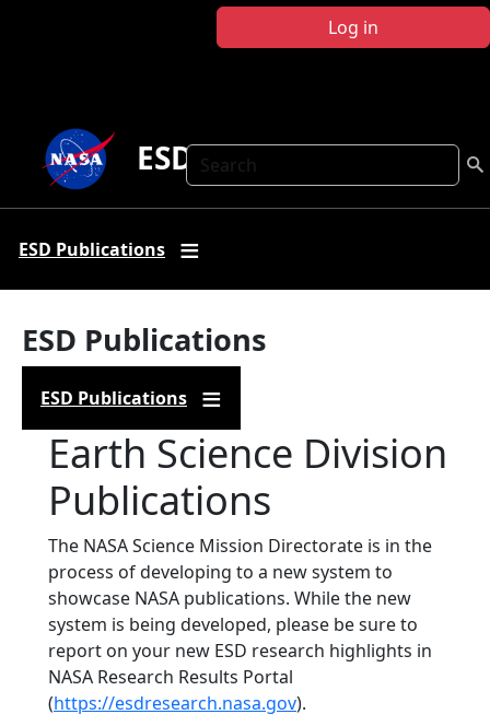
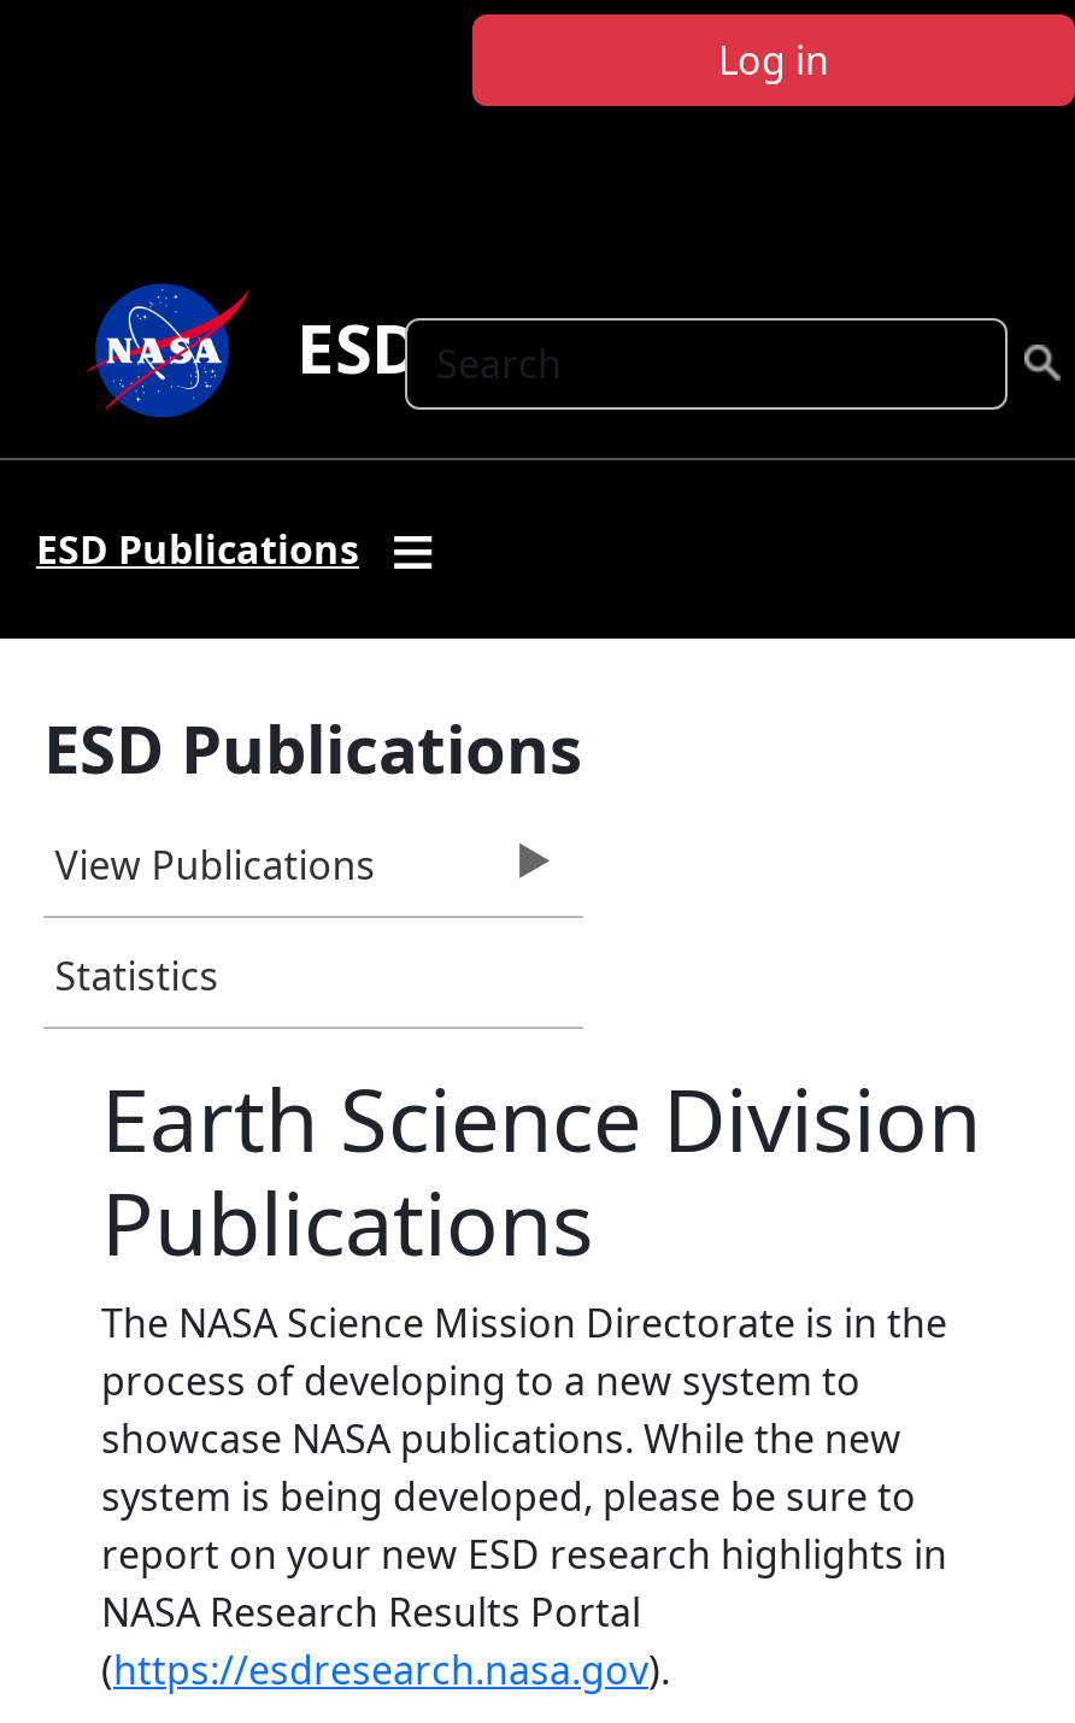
- ESD Publications
+ View Publications
+ Statistics
